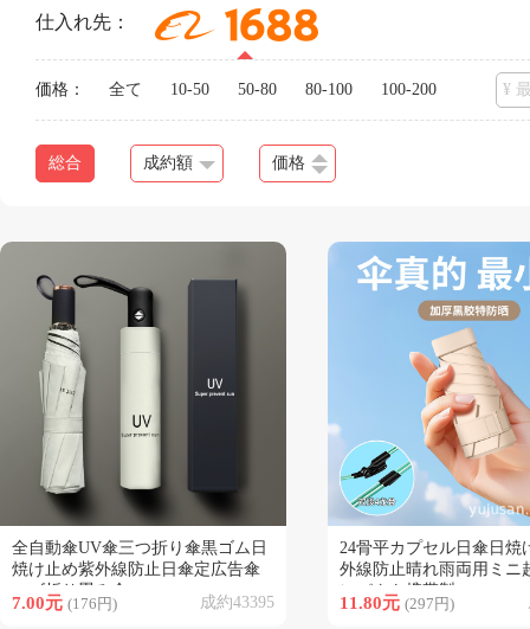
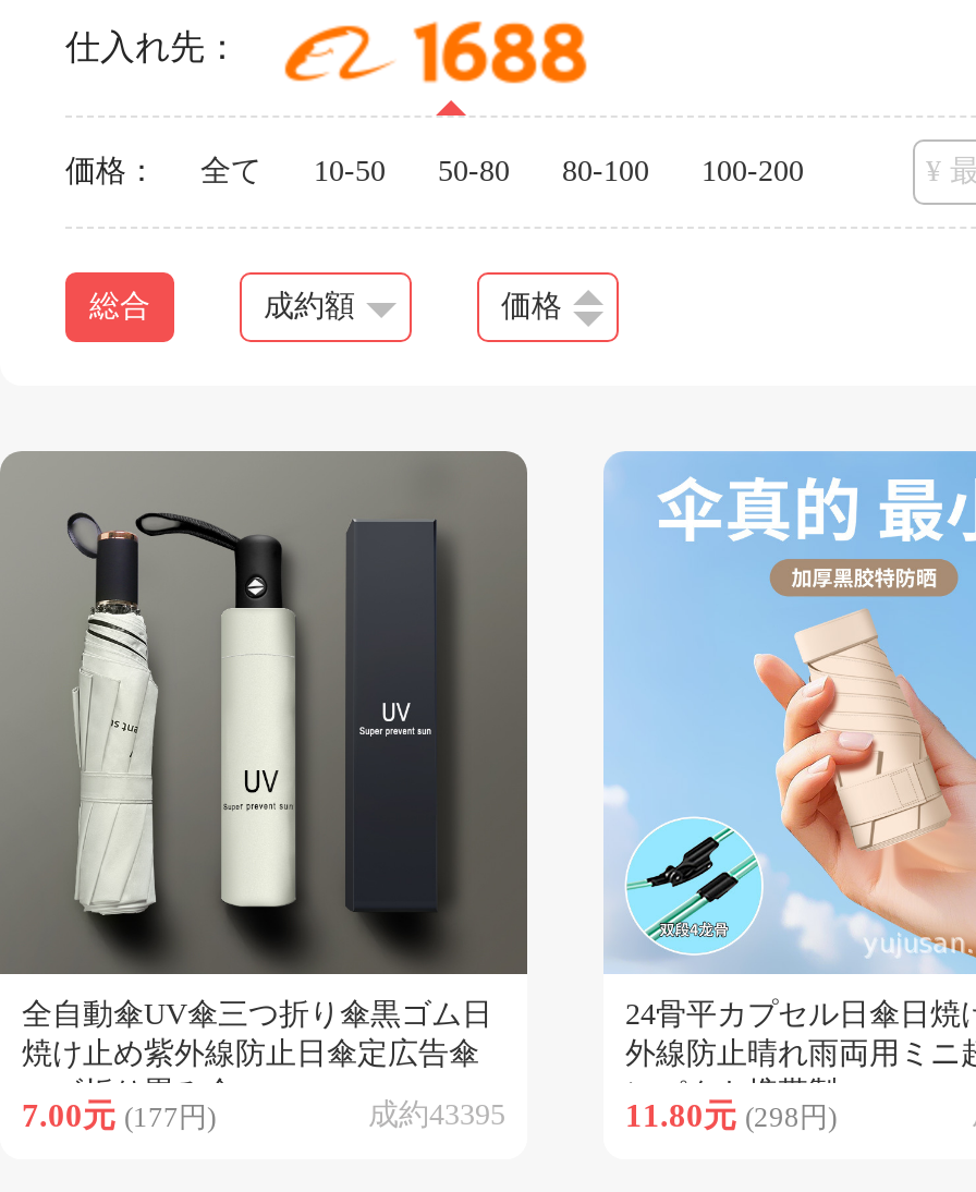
- 7.00元 (176円)
+ 7.00元 (177円)

- 11.80元 (297円)
+ 11.80元 (298円)
